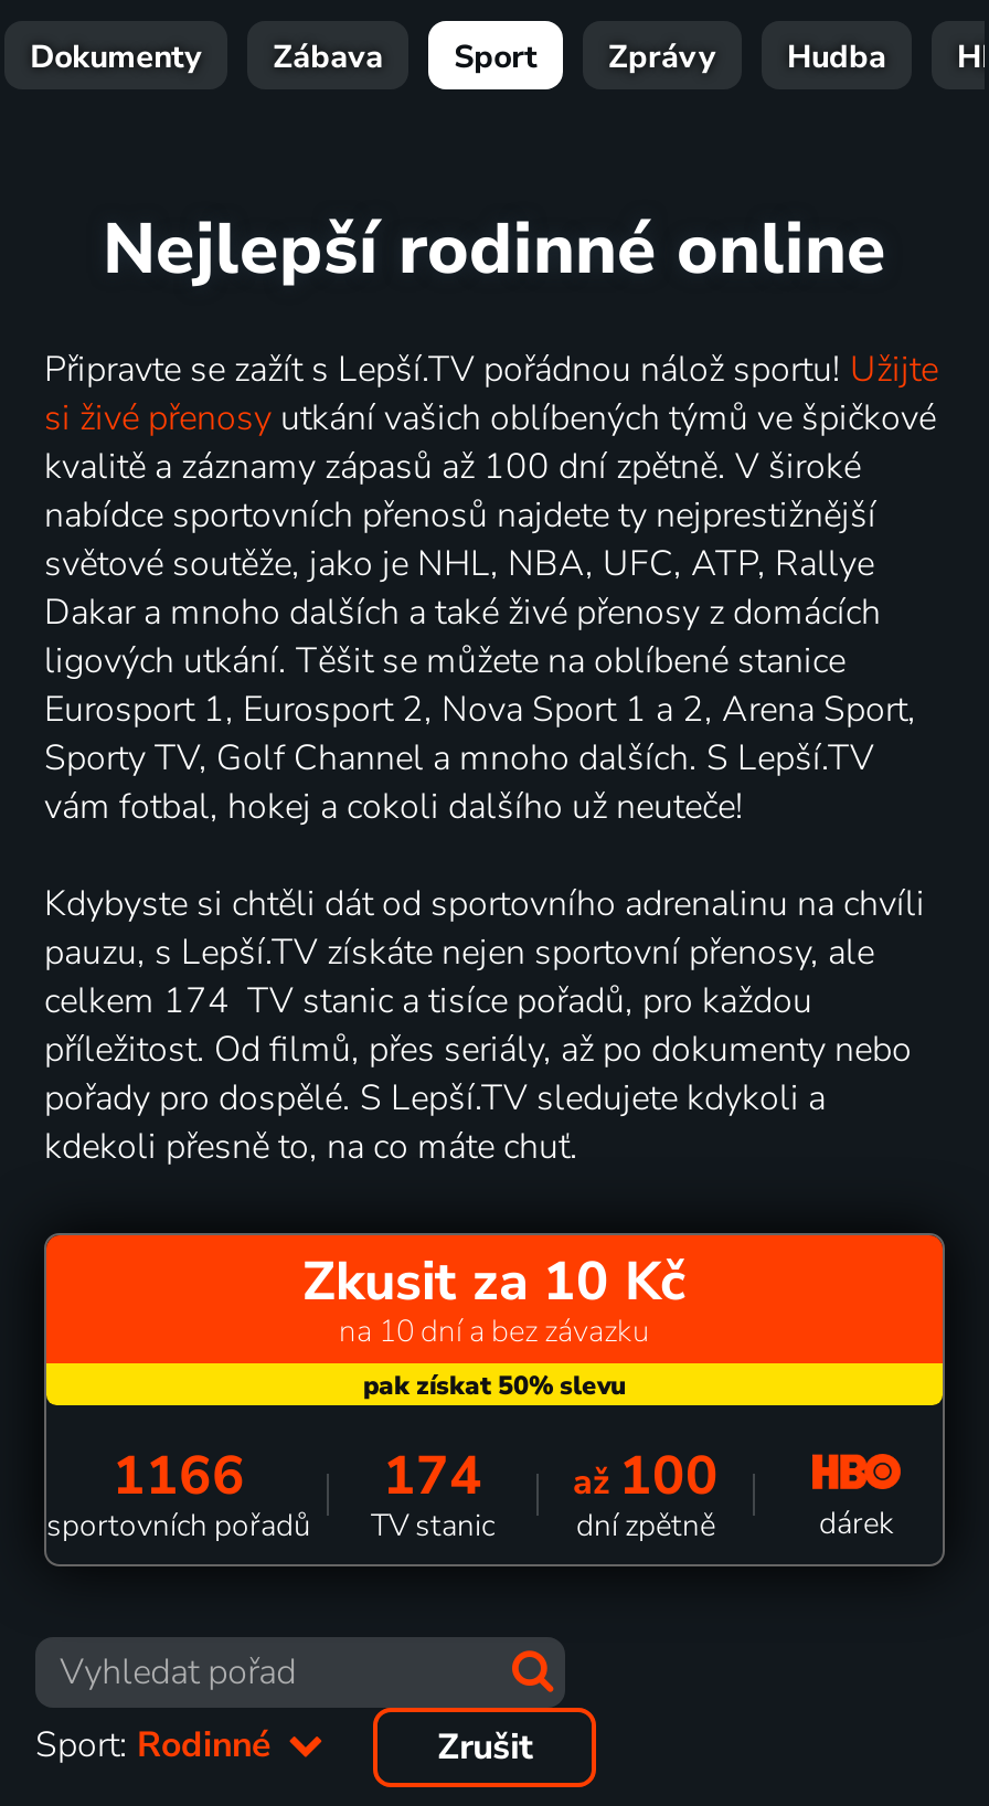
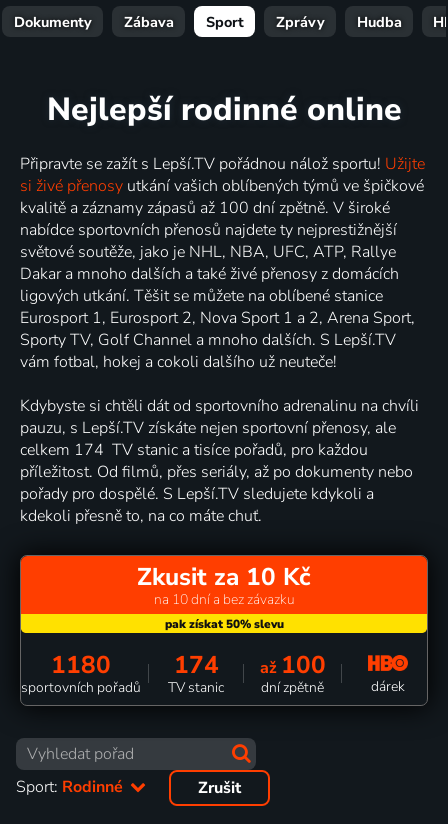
- 1166 174 až 100
+ 1180 174 až 100
